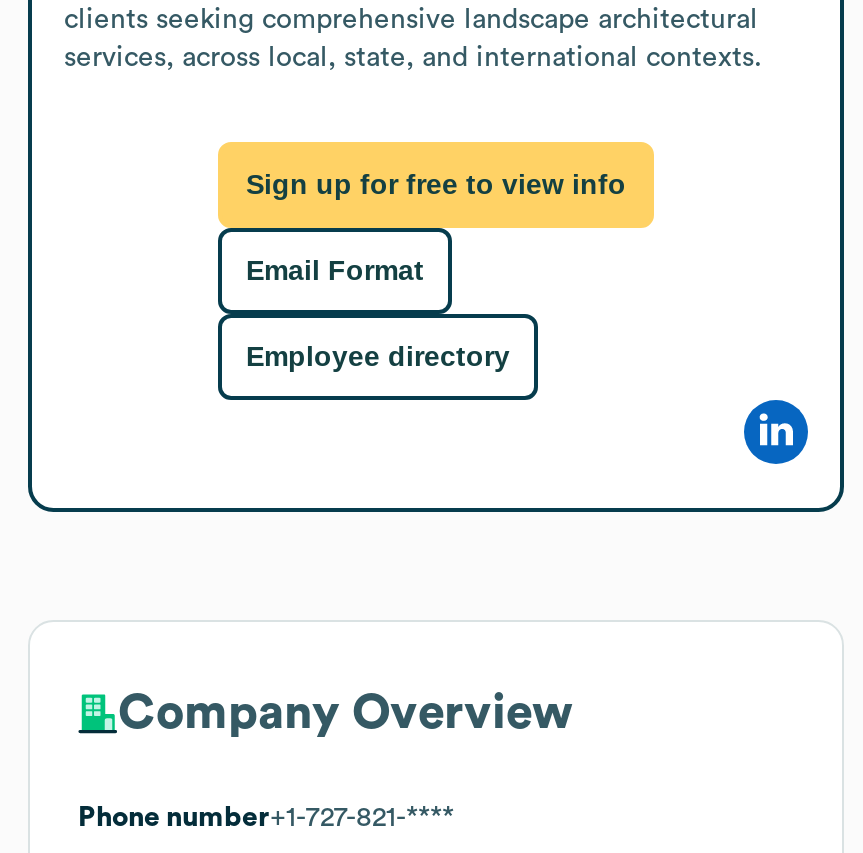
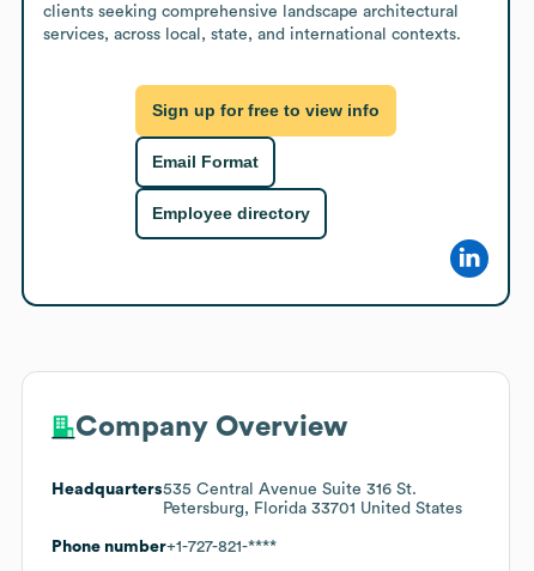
+ Headquarters535 Central Avenue Suite 316 St.
+ Petersburg, Florida 33701 United States
